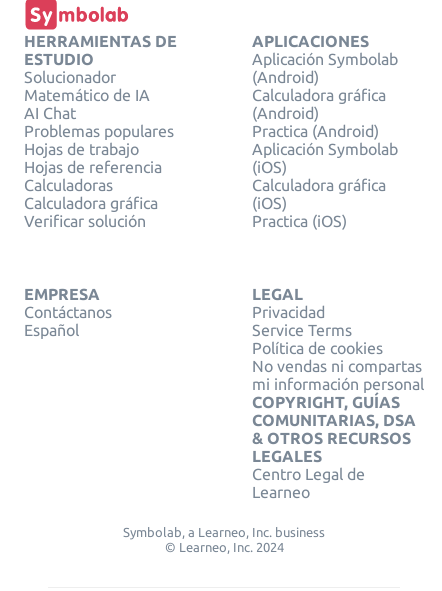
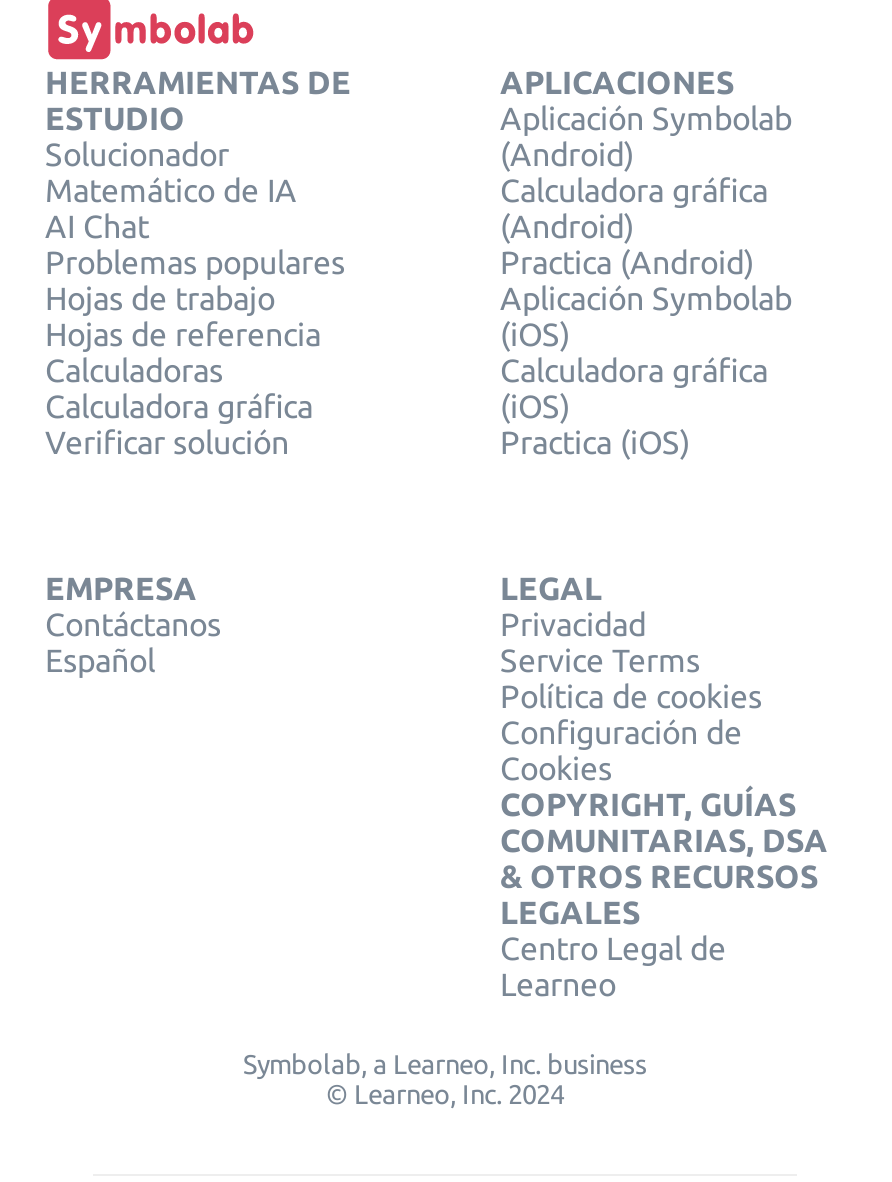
- No vendas ni compartas
- mi información personal
+ Configuración de
+ Cookies
